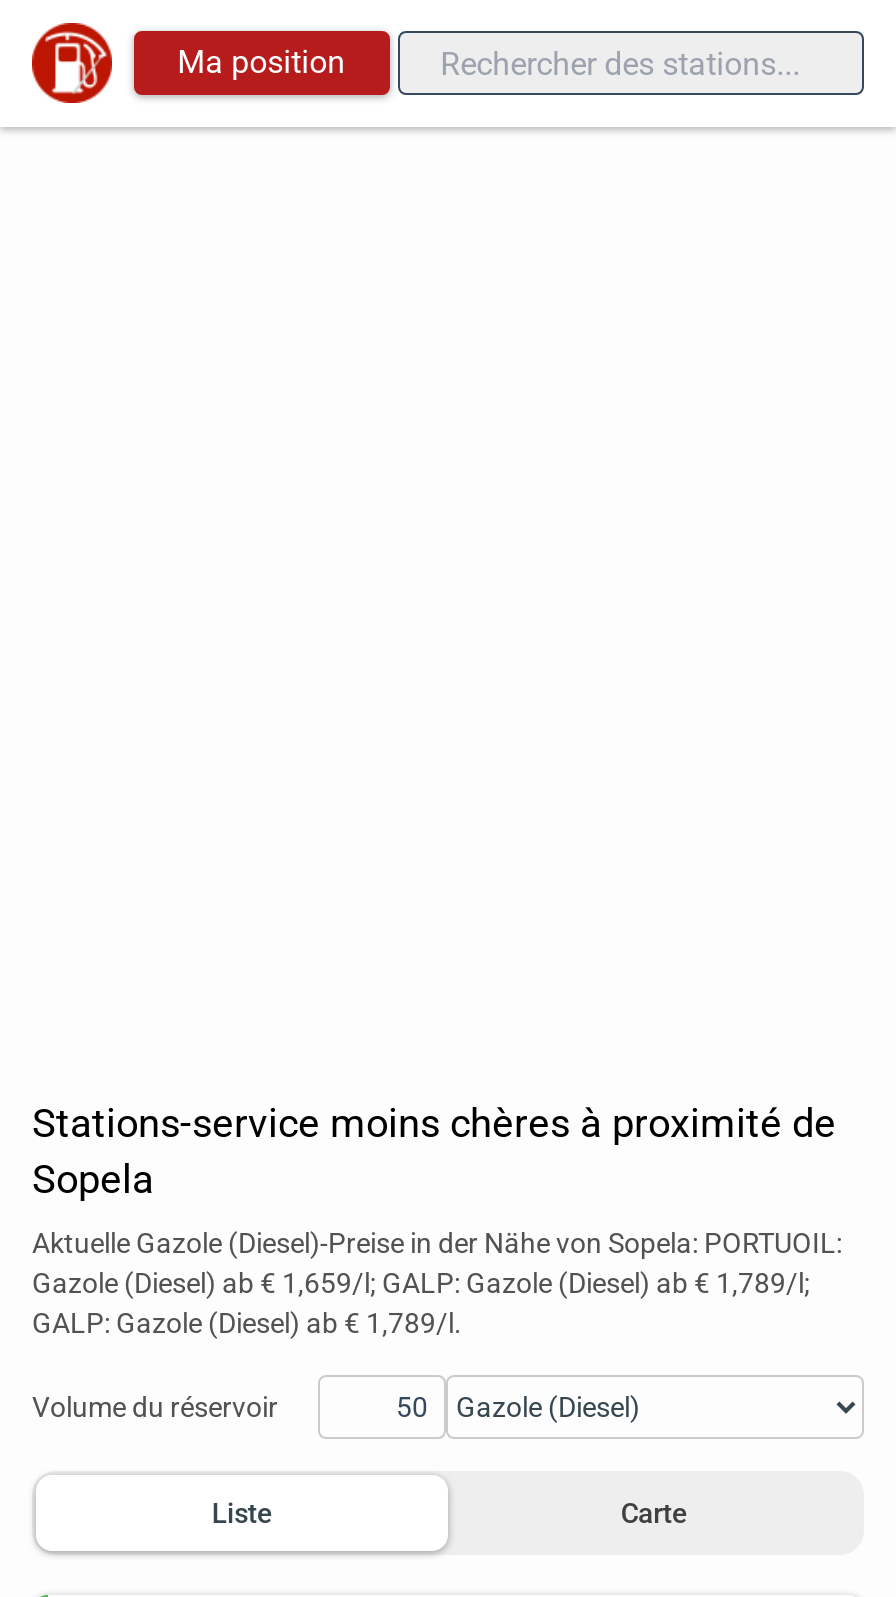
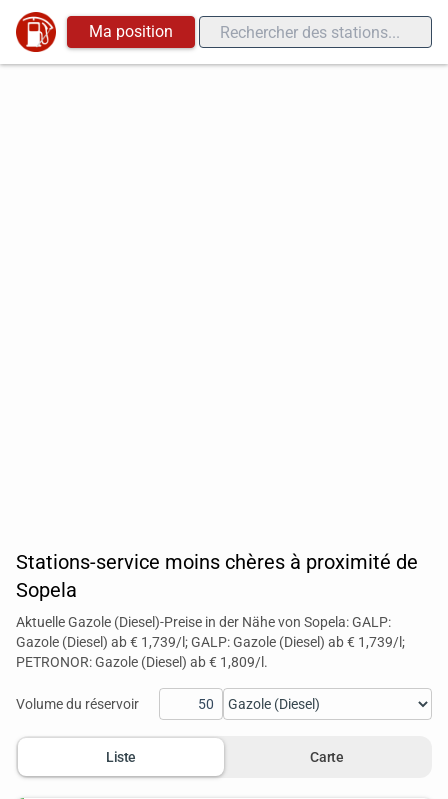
- Aktuelle Gazole (Diesel)-Preise in der Nähe von Sopela: PORTUOIL:
+ Aktuelle Gazole (Diesel)-Preise in der Nähe von Sopela: GALP:

- Gazole (Diesel) ab € 1,659/l; GALP: Gazole (Diesel) ab € 1,789/l;
+ Gazole (Diesel) ab € 1,739/l; GALP: Gazole (Diesel) ab € 1,739/l;

- GALP: Gazole (Diesel) ab € 1,789/l.
+ PETRONOR: Gazole (Diesel) ab € 1,809/l.
